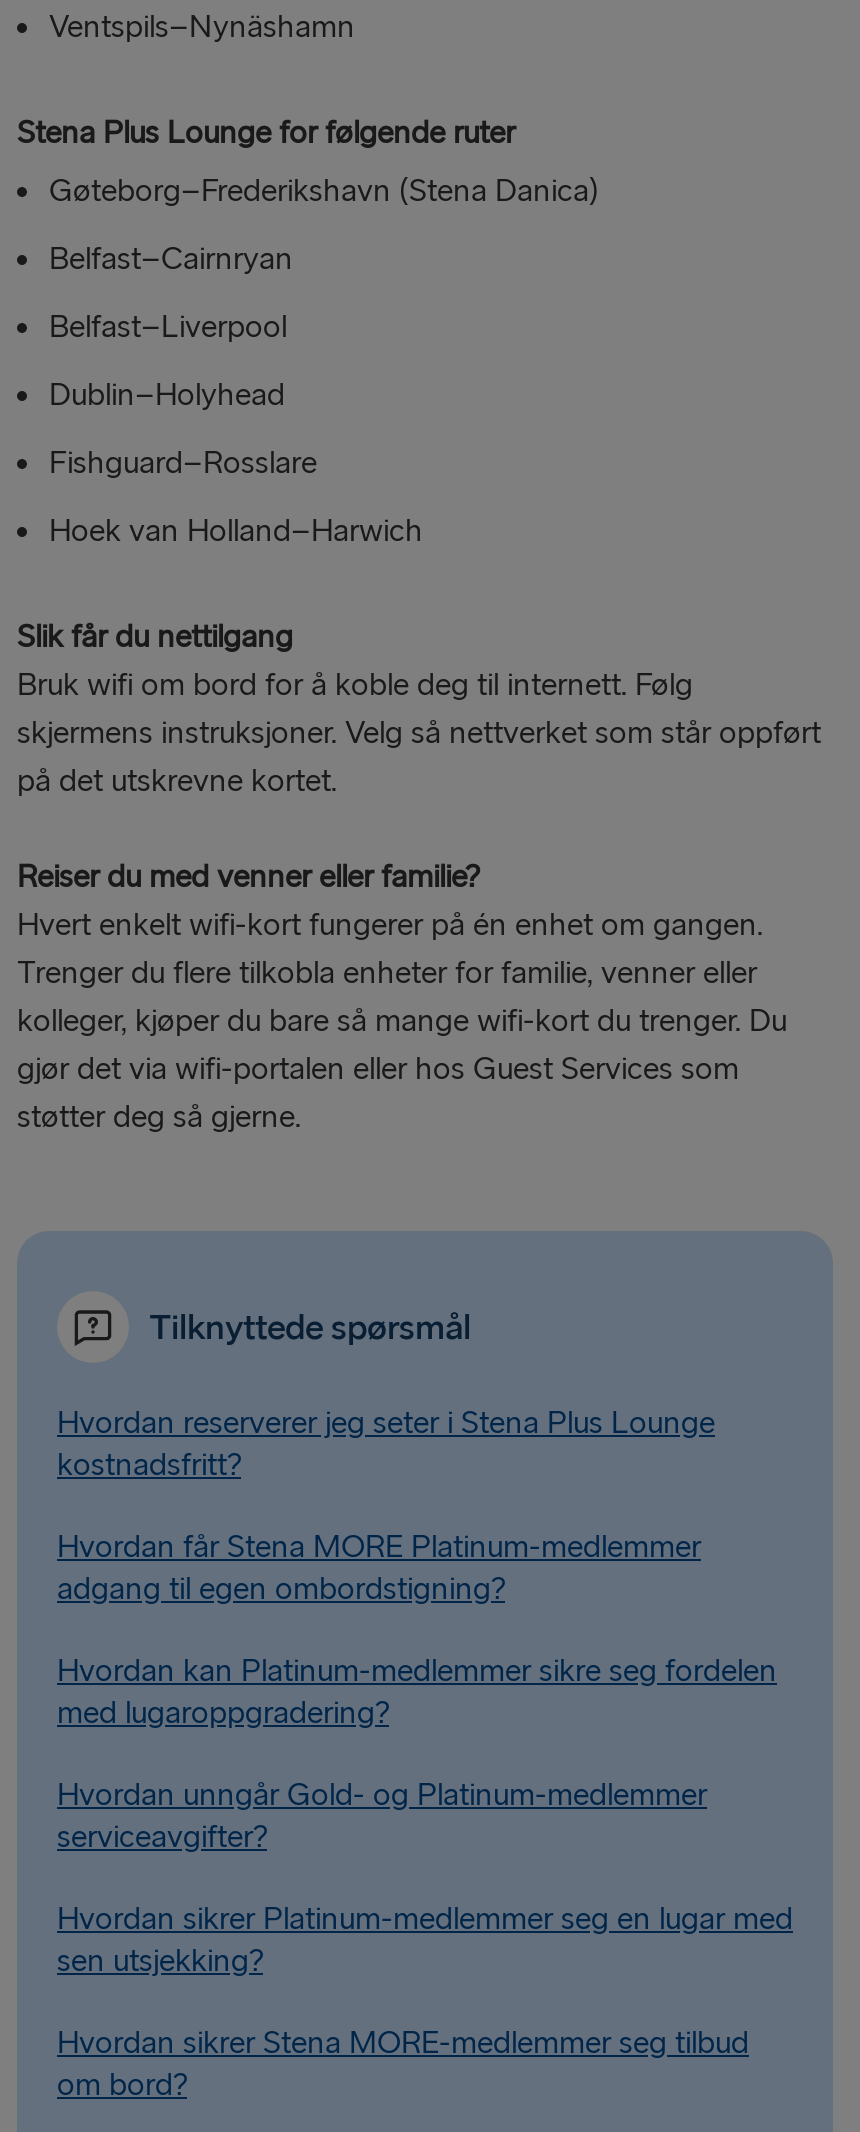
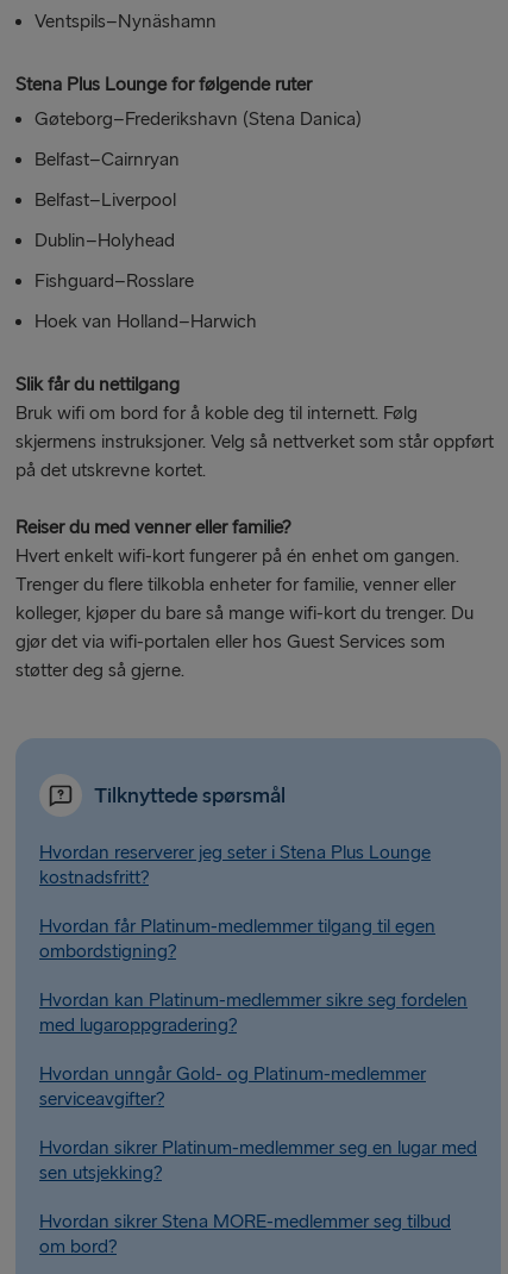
- Hvordan får Stena MORE Platinum-medlemmer
- adgang til egen ombordstigning?
+ Hvordan får Platinum-medlemmer tilgang til egen
+ ombordstigning?
